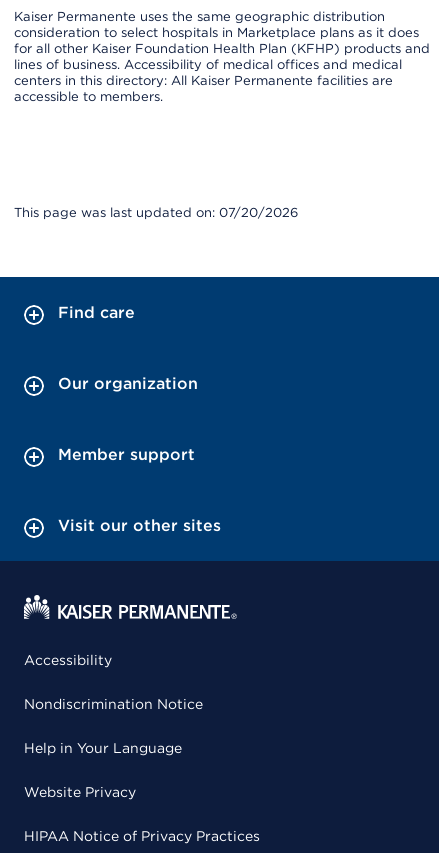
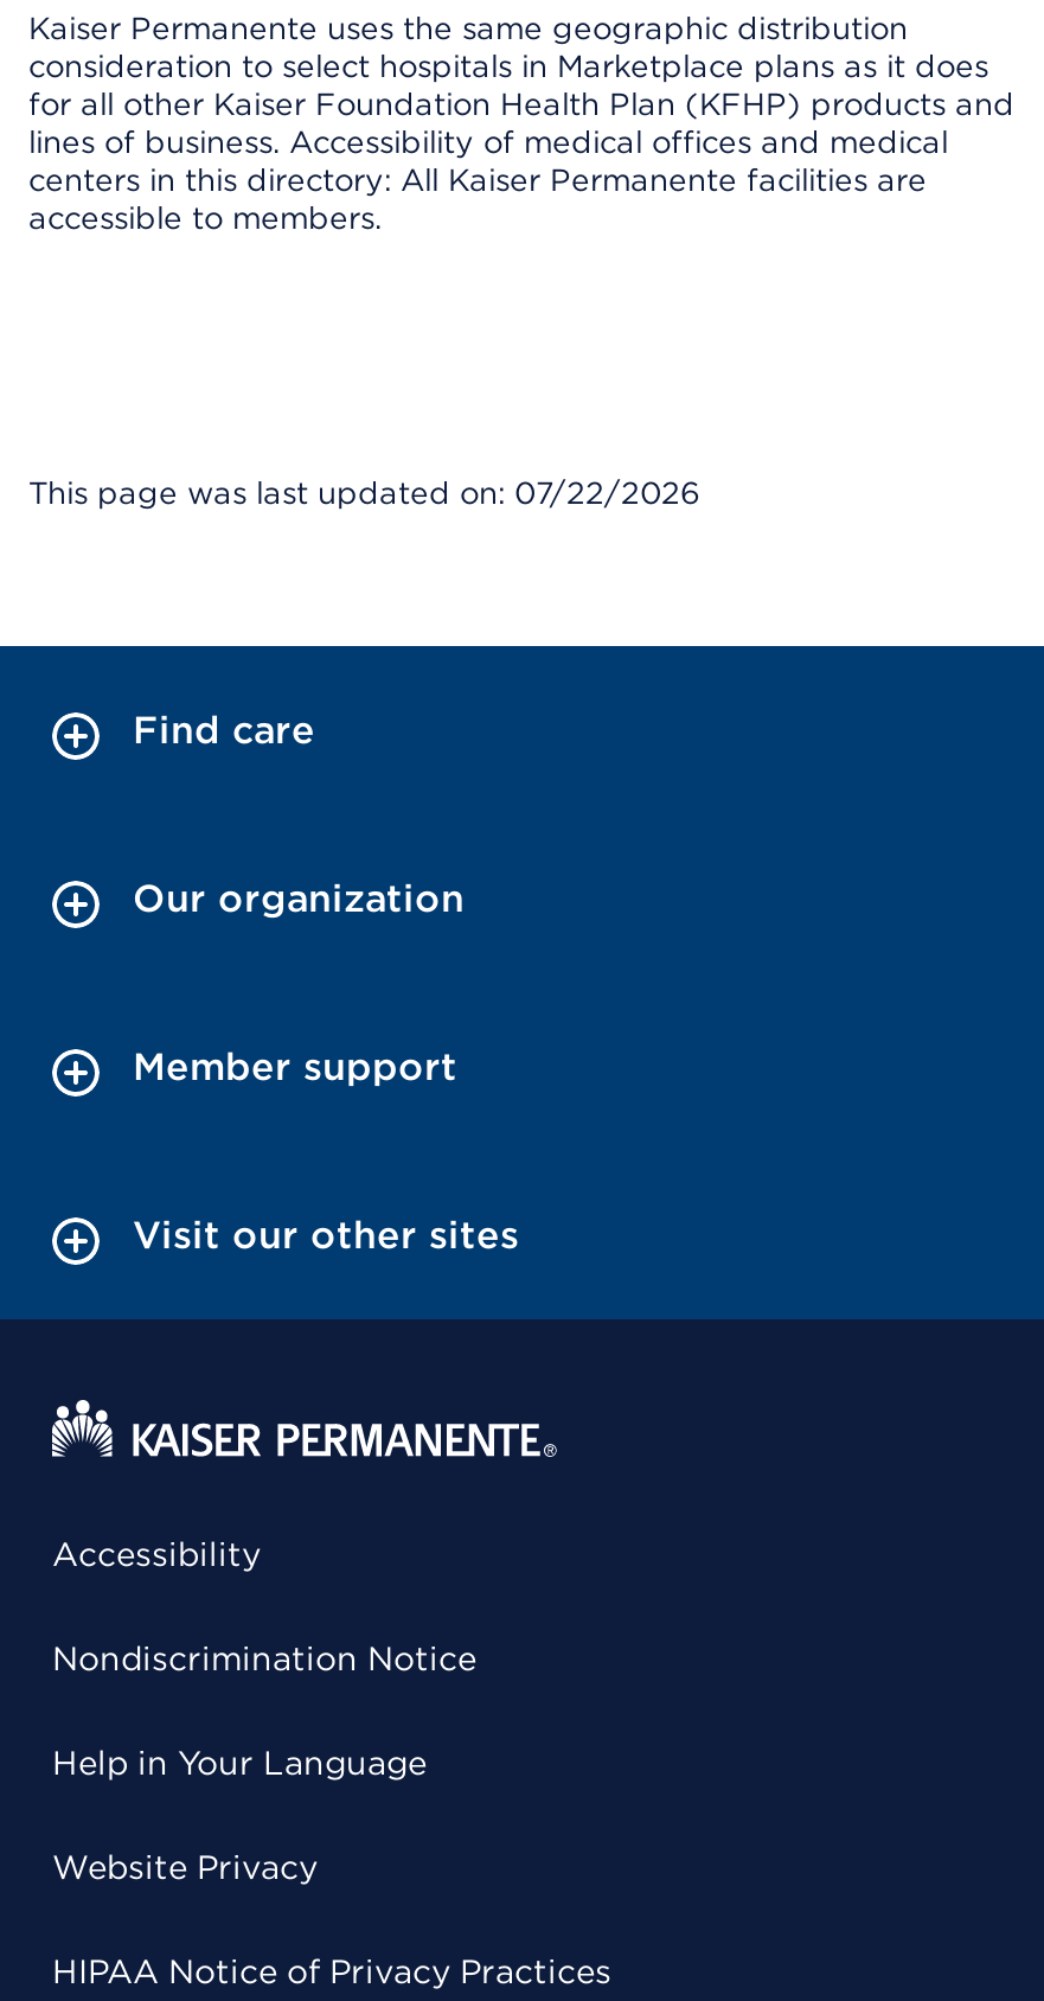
- This page was last updated on: 07/20/2026
+ This page was last updated on: 07/22/2026
